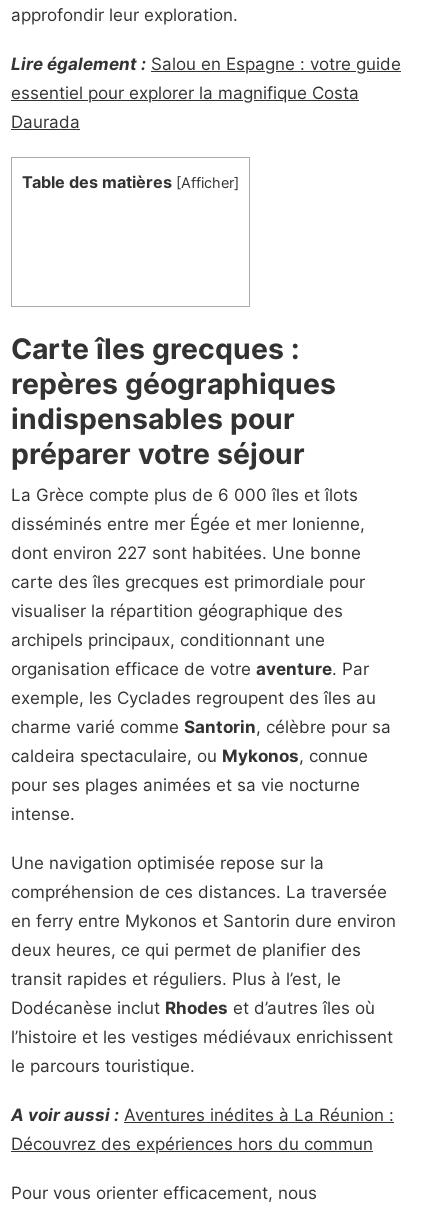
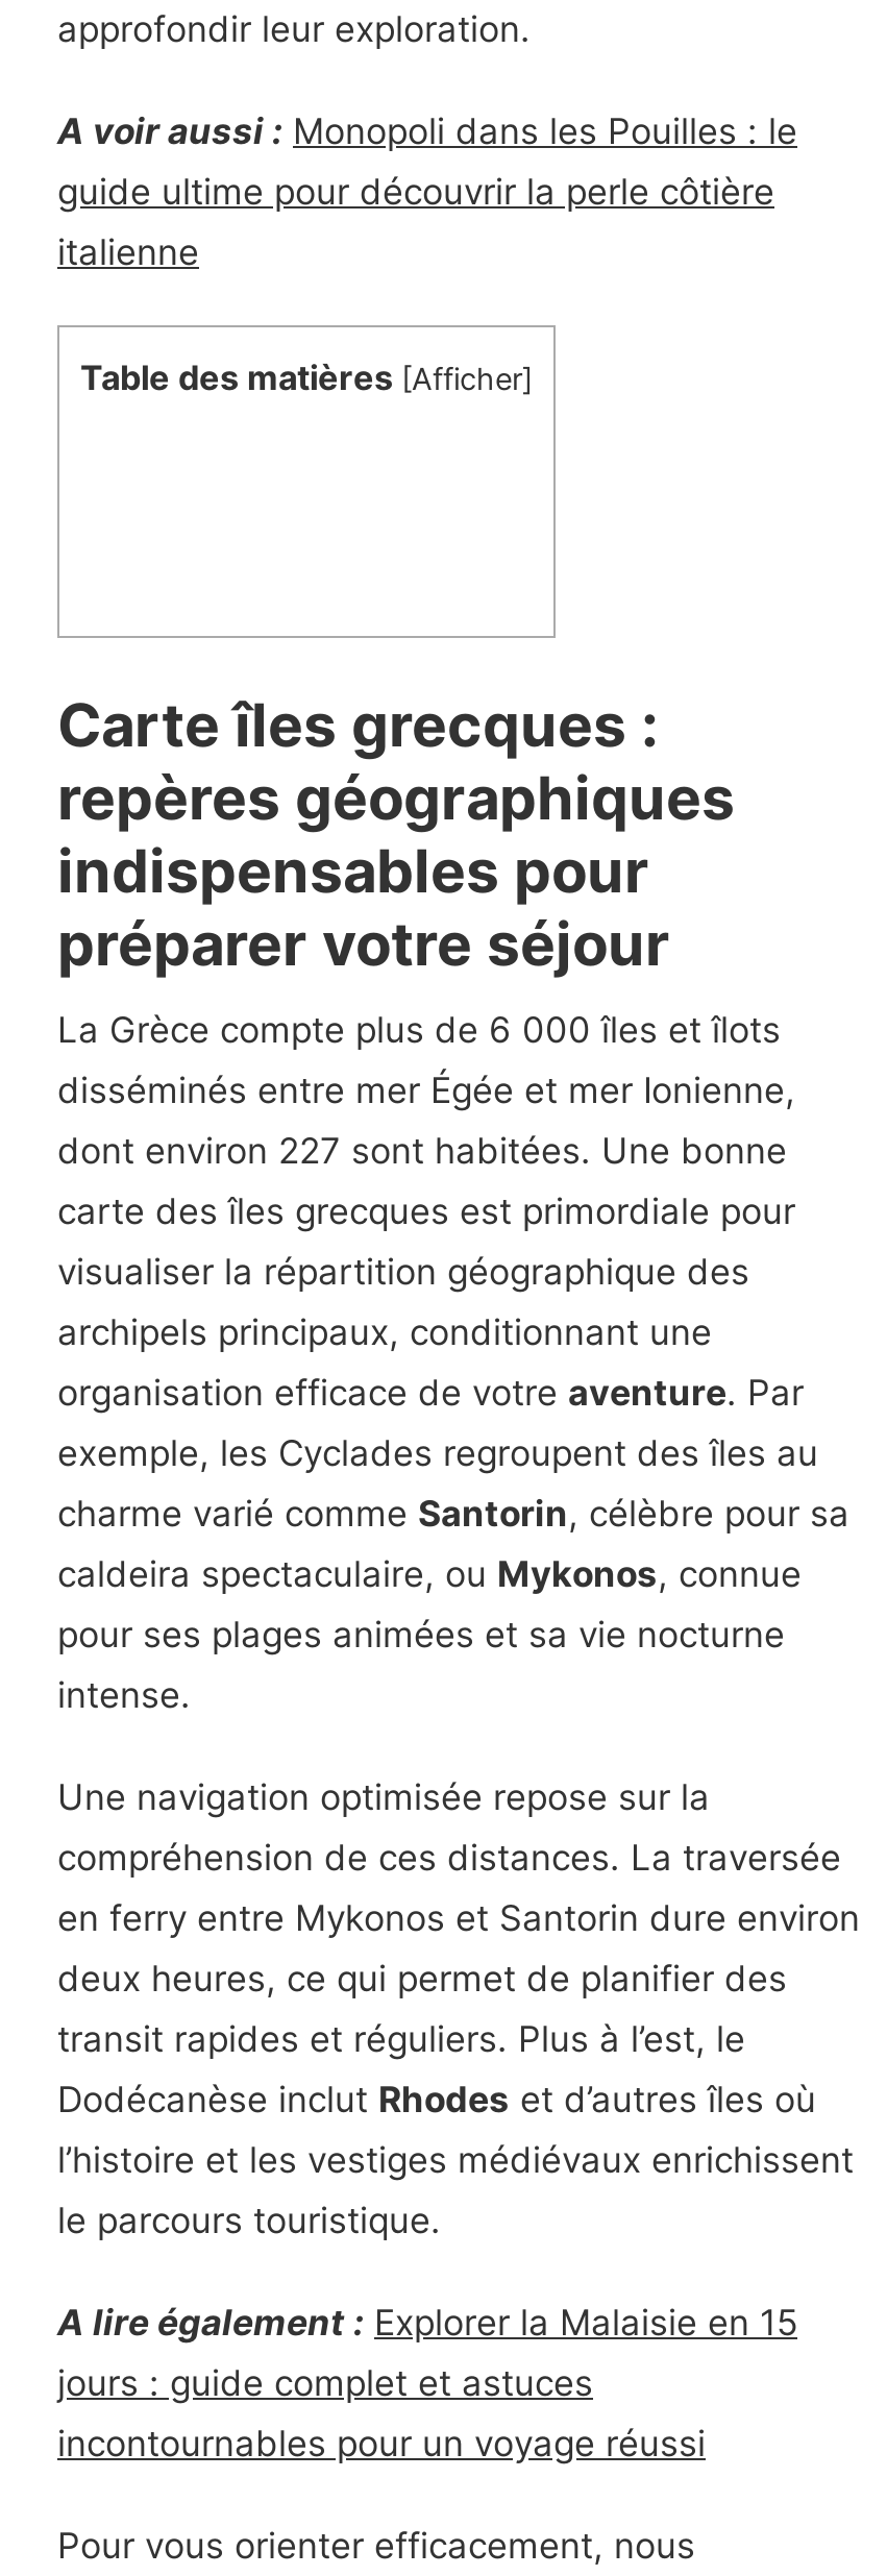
- Lire également : Salou en Espagne : votre guide
- essentiel pour explorer la magnifique Costa
- Daurada
+ A voir aussi : Monopoli dans les Pouilles : le
+ guide ultime pour découvrir la perle côtière
+ italienne

- A voir aussi : Aventures inédites à La Réunion :
- Découvrez des expériences hors du commun
+ A lire également : Explorer la Malaisie en 15
+ jours : guide complet et astuces
+ incontournables pour un voyage réussi
